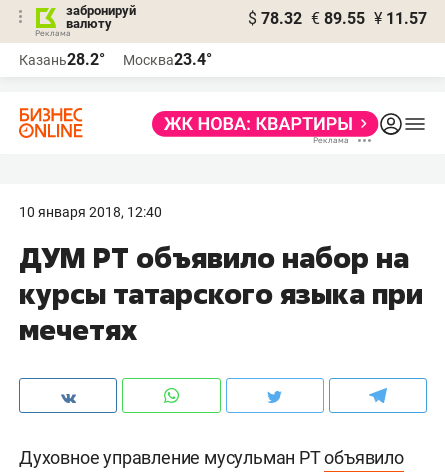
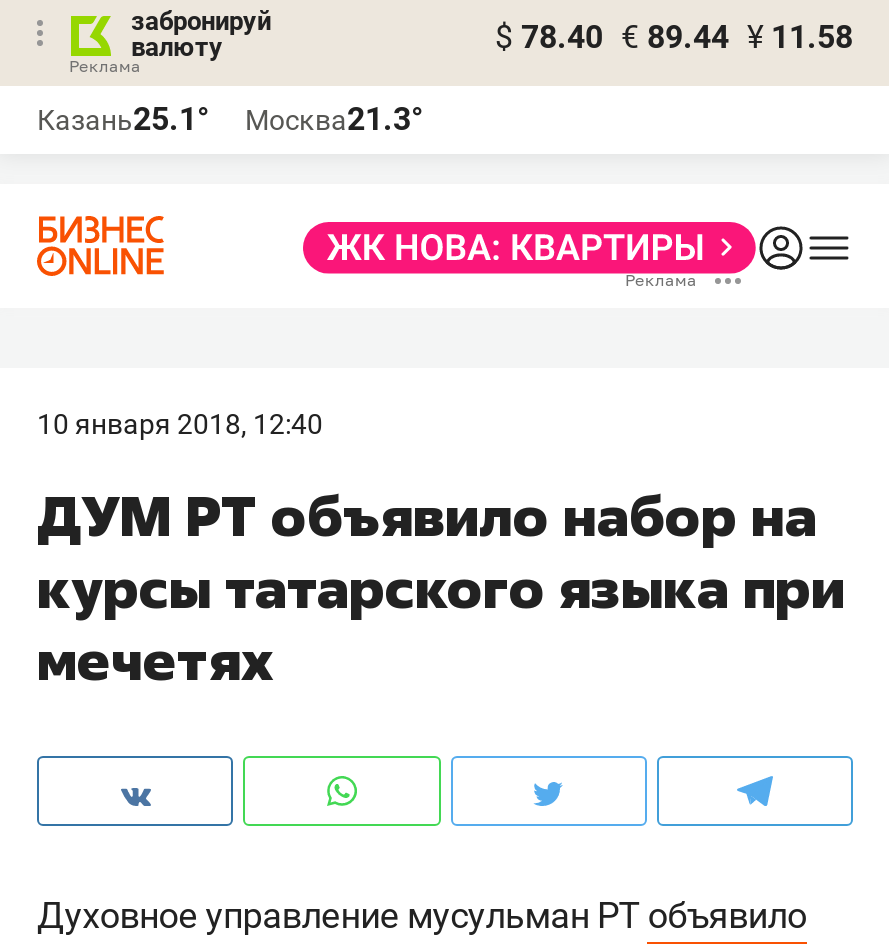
- $ 78.32 € 89.55 ¥ 11.57
+ $ 78.40 € 89.44 ¥ 11.58

- Казань28.2°
+ Казань25.1°

- Москва23.4°
+ Москва21.3°
